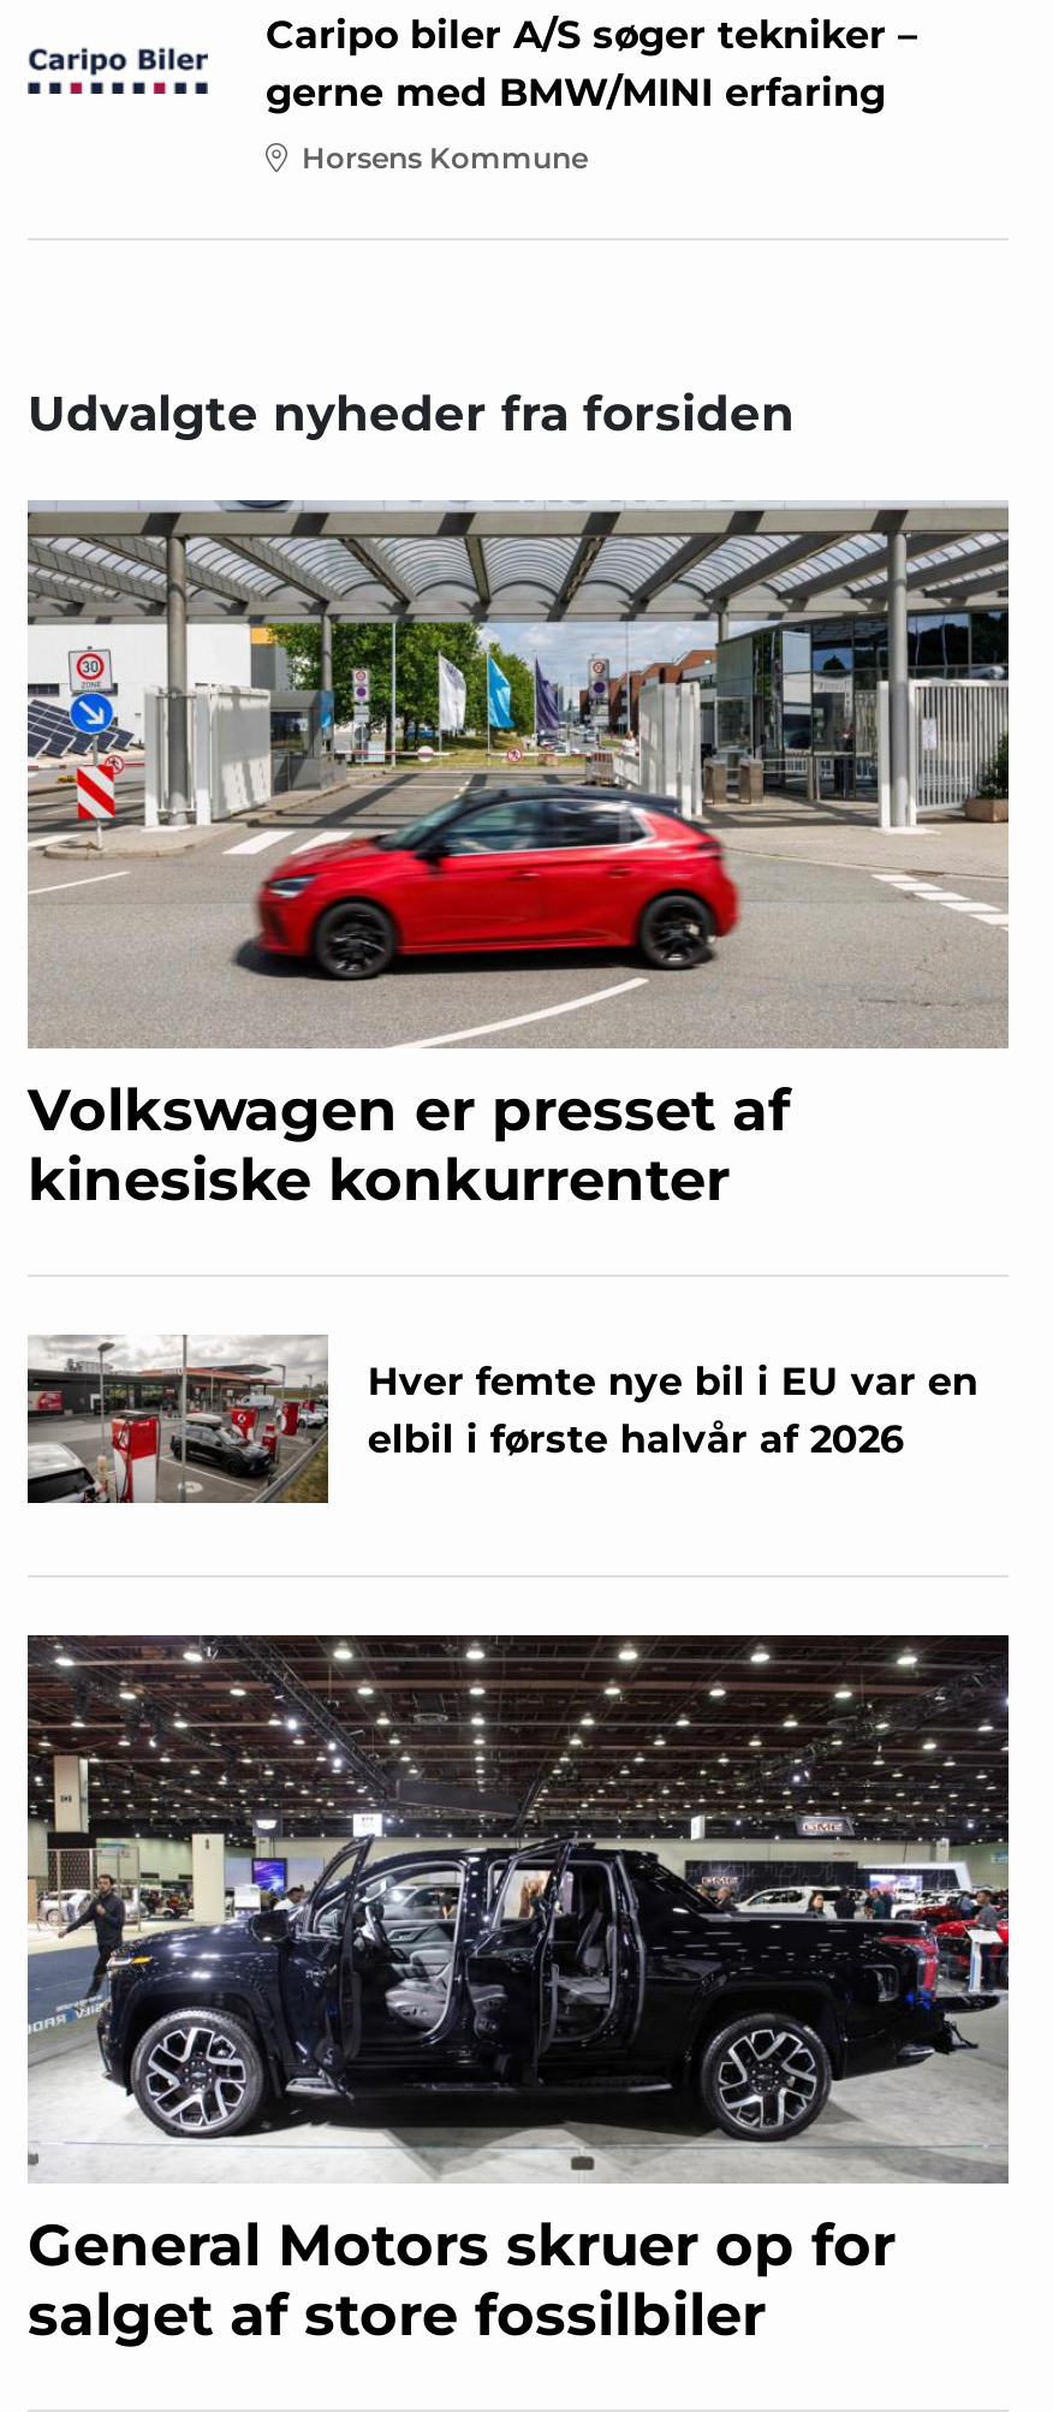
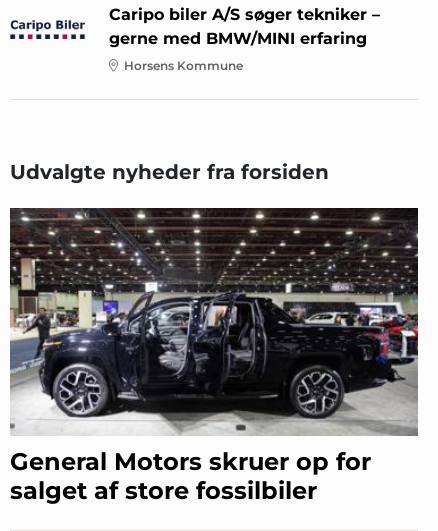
- [image]
- Volkswagen er presset af
- kinesiske konkurrenter
- Hver femte nye bil i EU var en
- elbil i første halvår af 2026

- [image]
